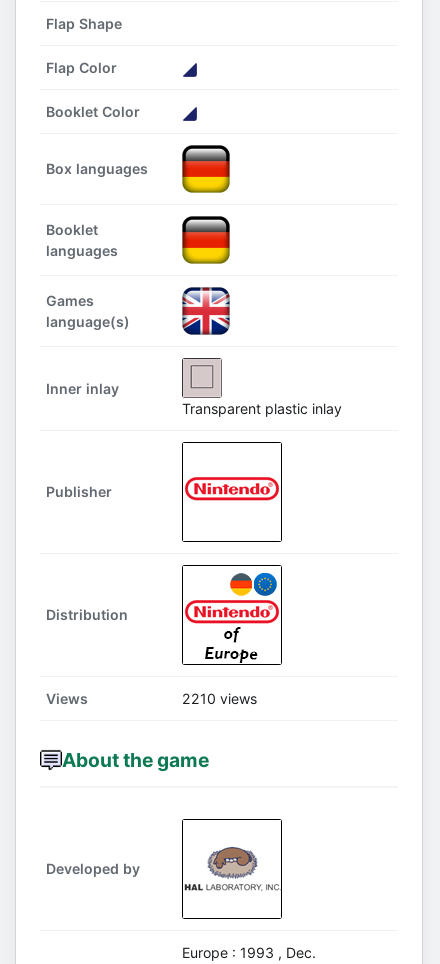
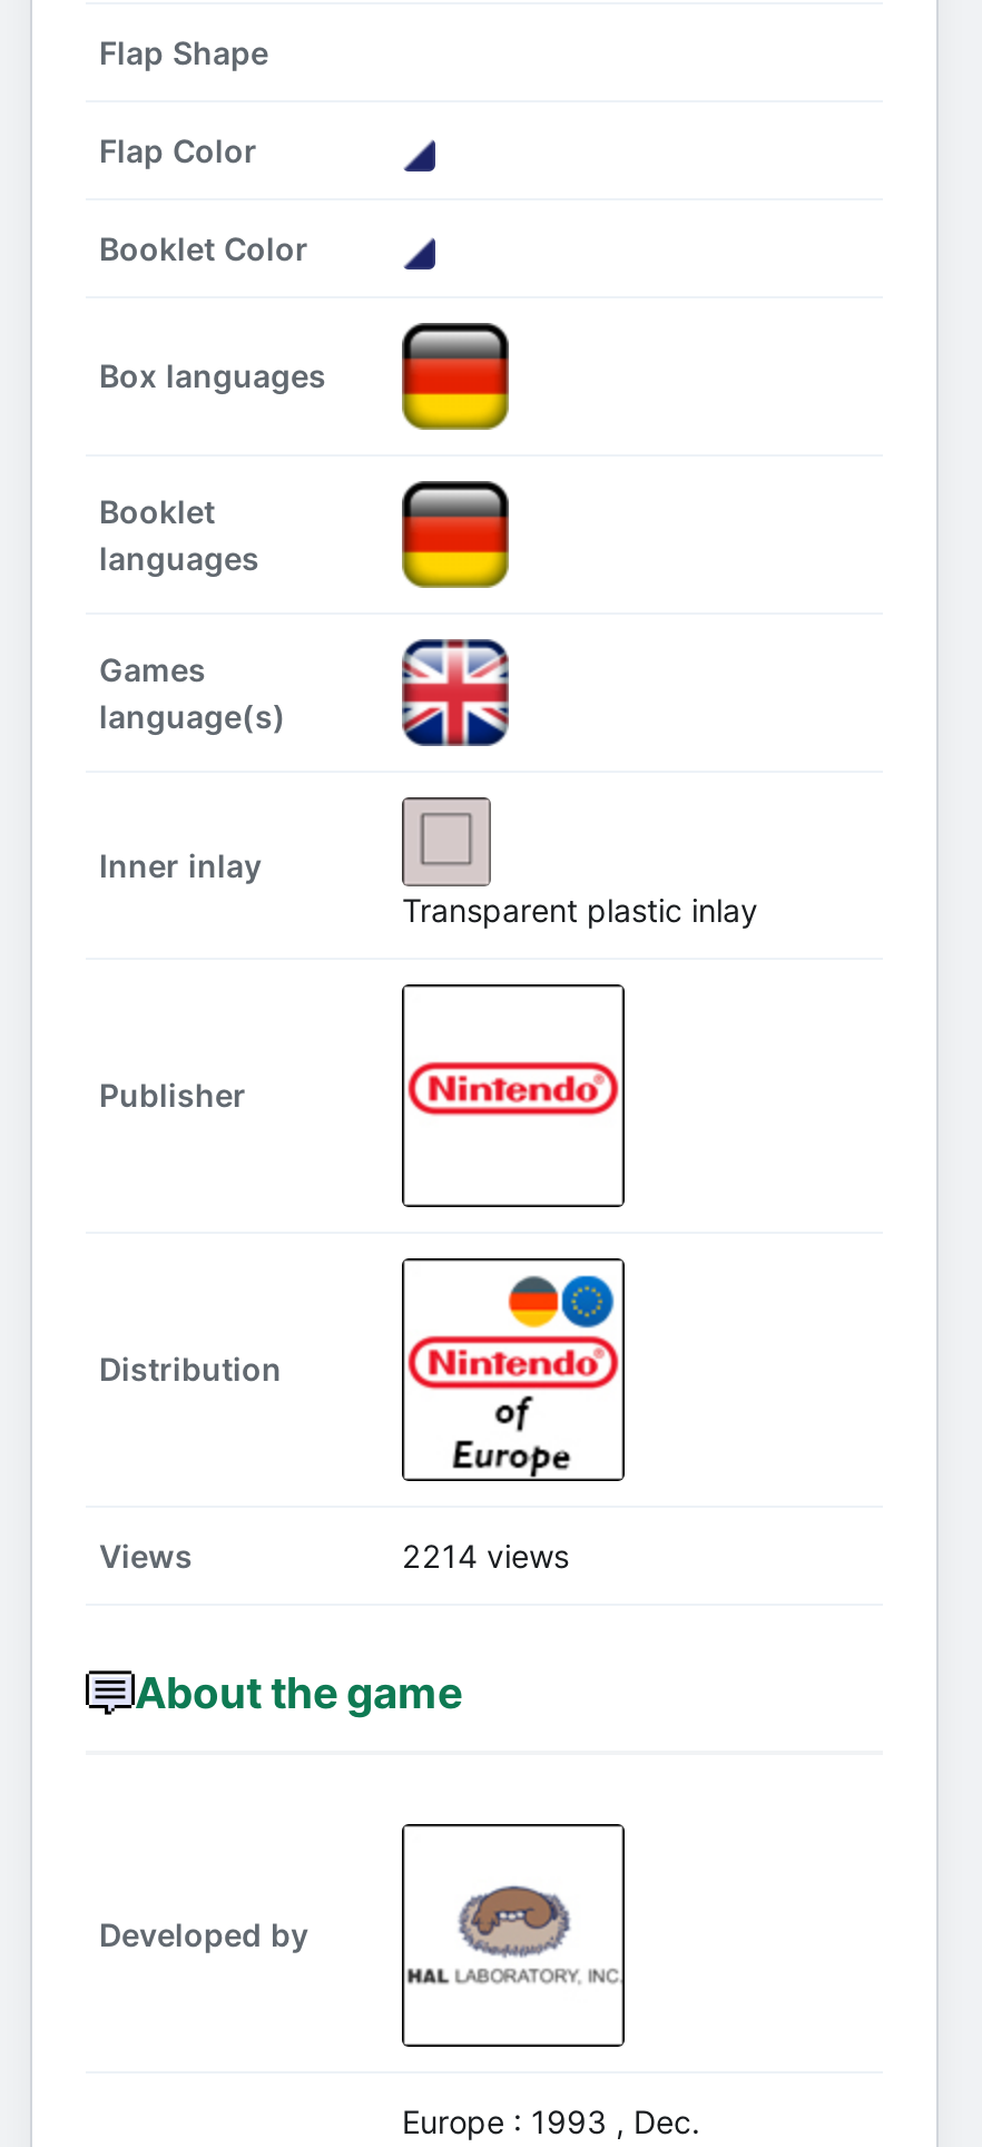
- 2210 views
+ 2214 views
